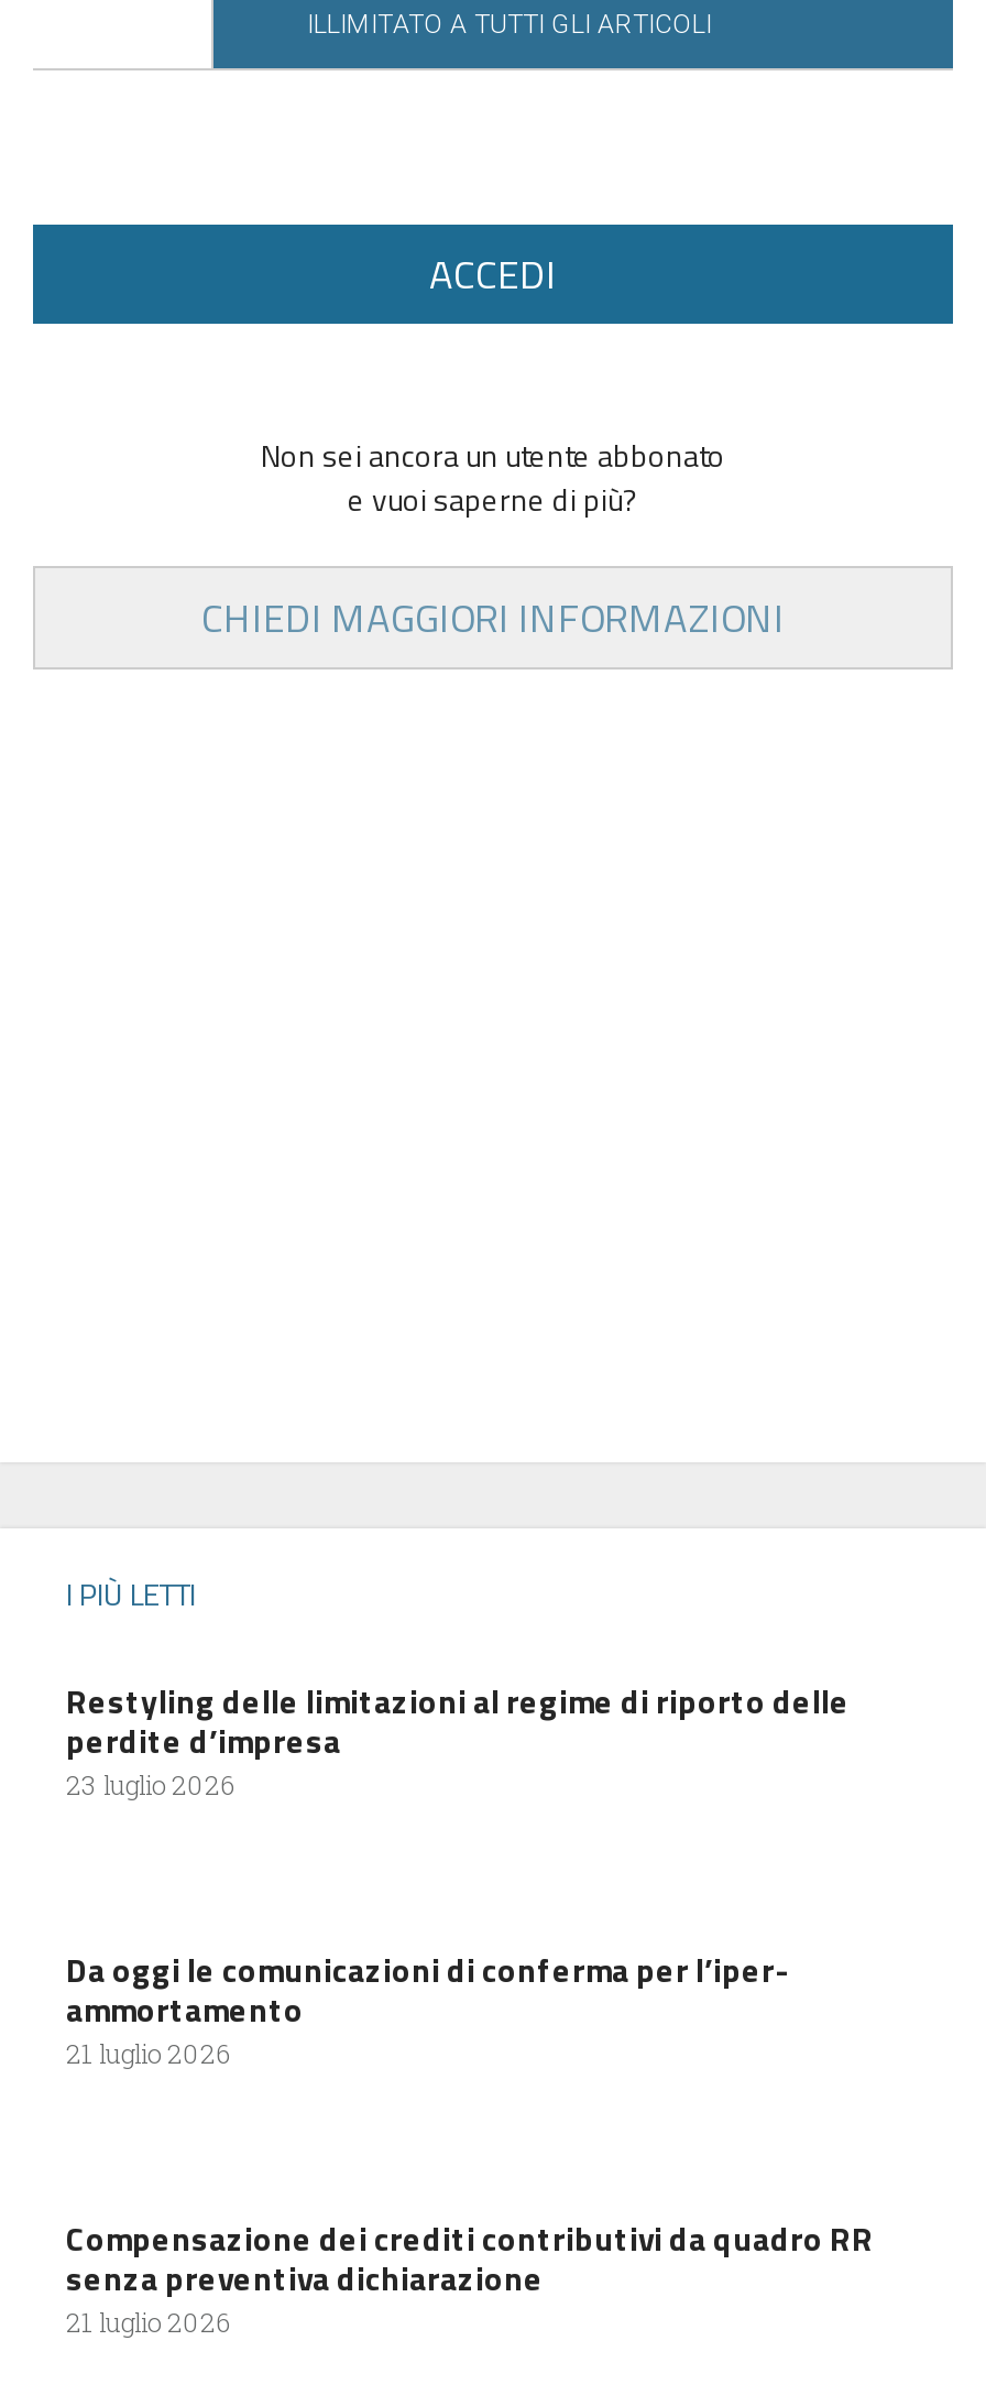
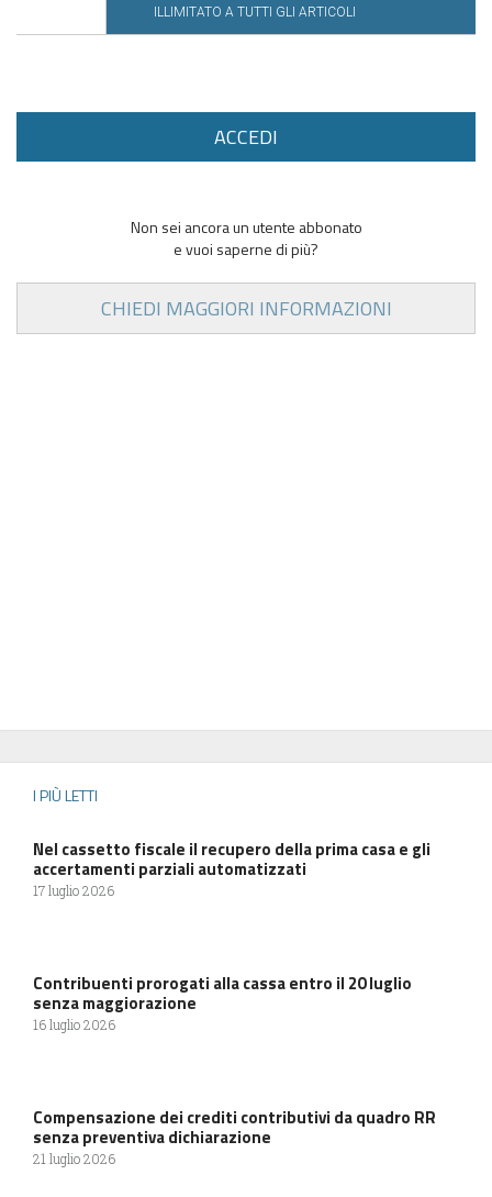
- Restyling delle limitazioni al regime di riporto delle
- perdite d’impresa
- 23 luglio 2026
+ Nel cassetto fiscale il recupero della prima casa e gli
+ accertamenti parziali automatizzati
+ 17 luglio 2026

- Da oggi le comunicazioni di conferma per l’iper-
- ammortamento
- 21 luglio 2026
+ Contribuenti prorogati alla cassa entro il 20 luglio
+ senza maggiorazione
+ 16 luglio 2026
